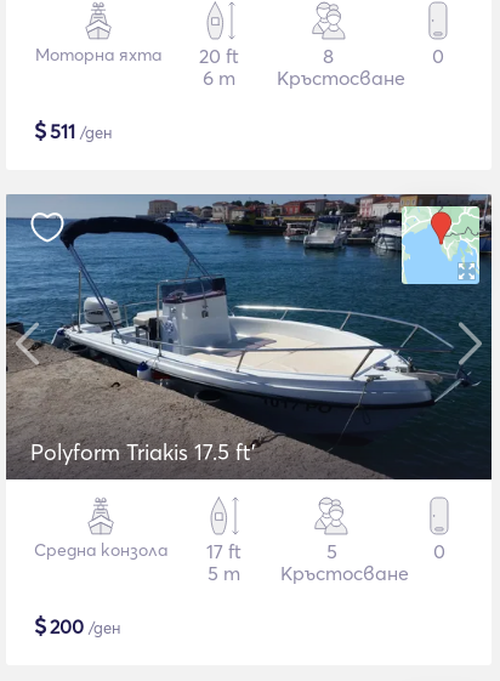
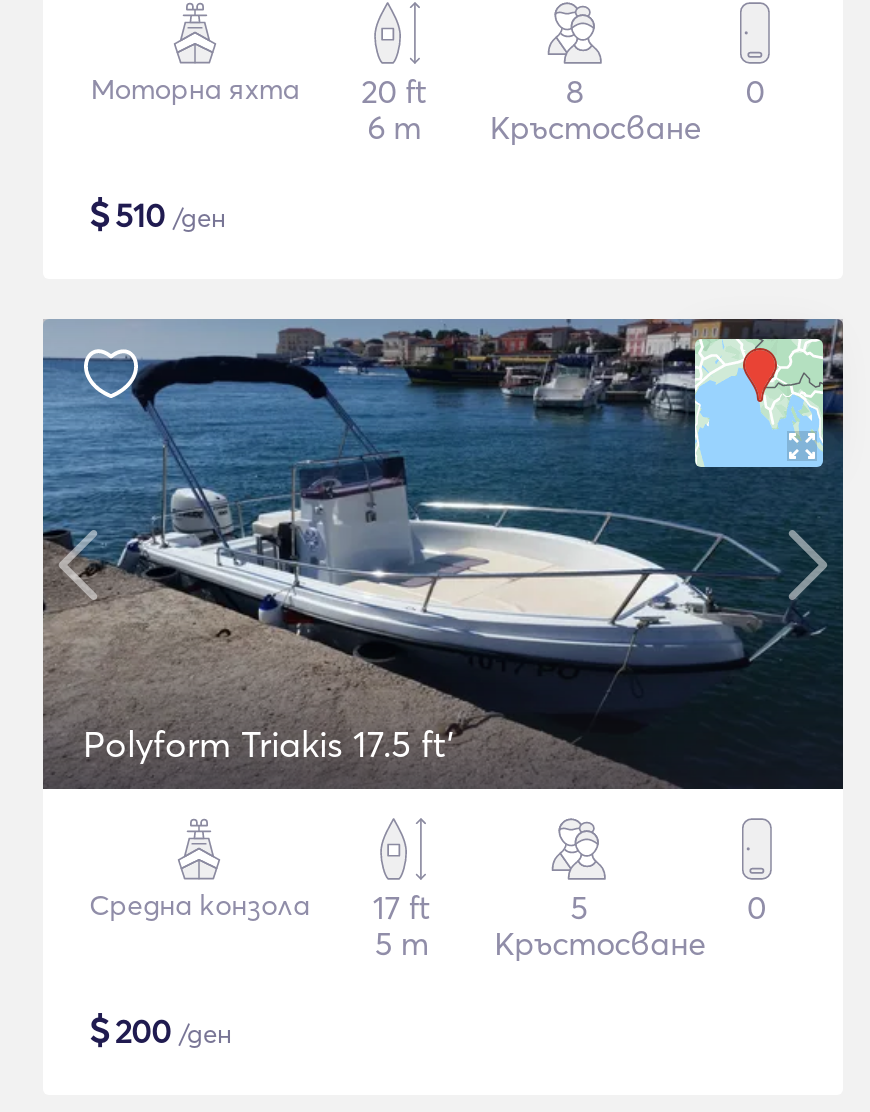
- $511 /ден
+ $510 /ден
